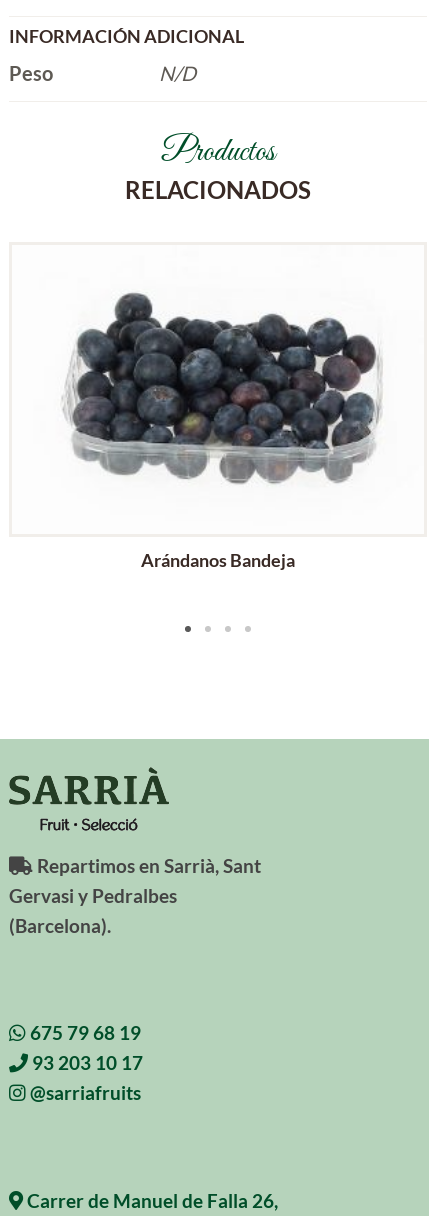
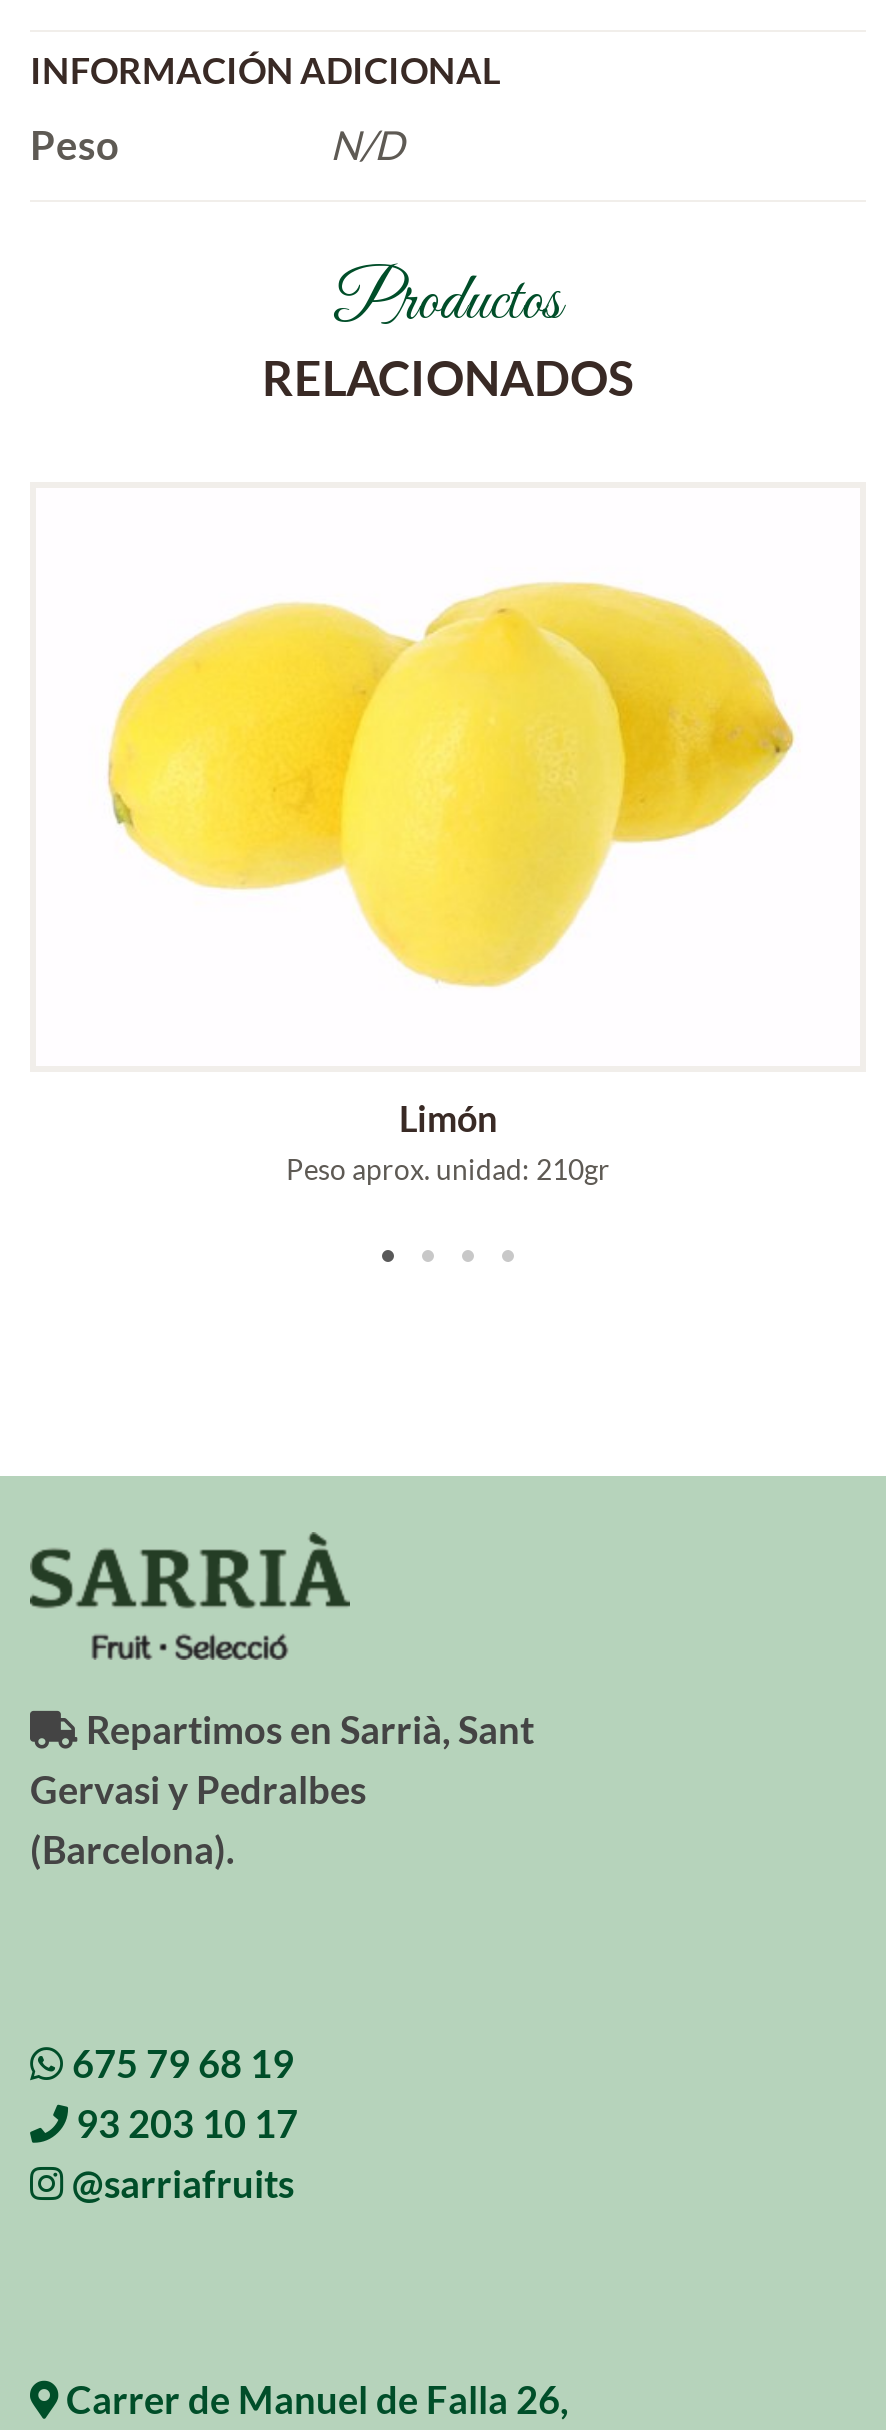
- [image]
+ [image]

- Arándanos Bandeja
+ Limón
+ Peso aprox. unidad: 210gr
